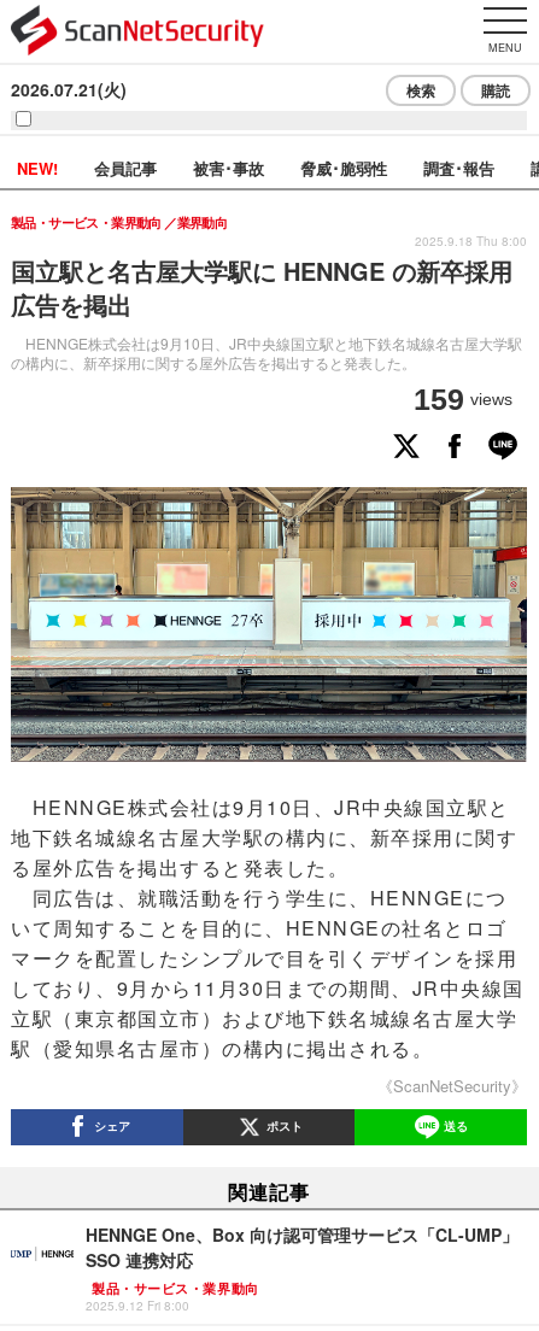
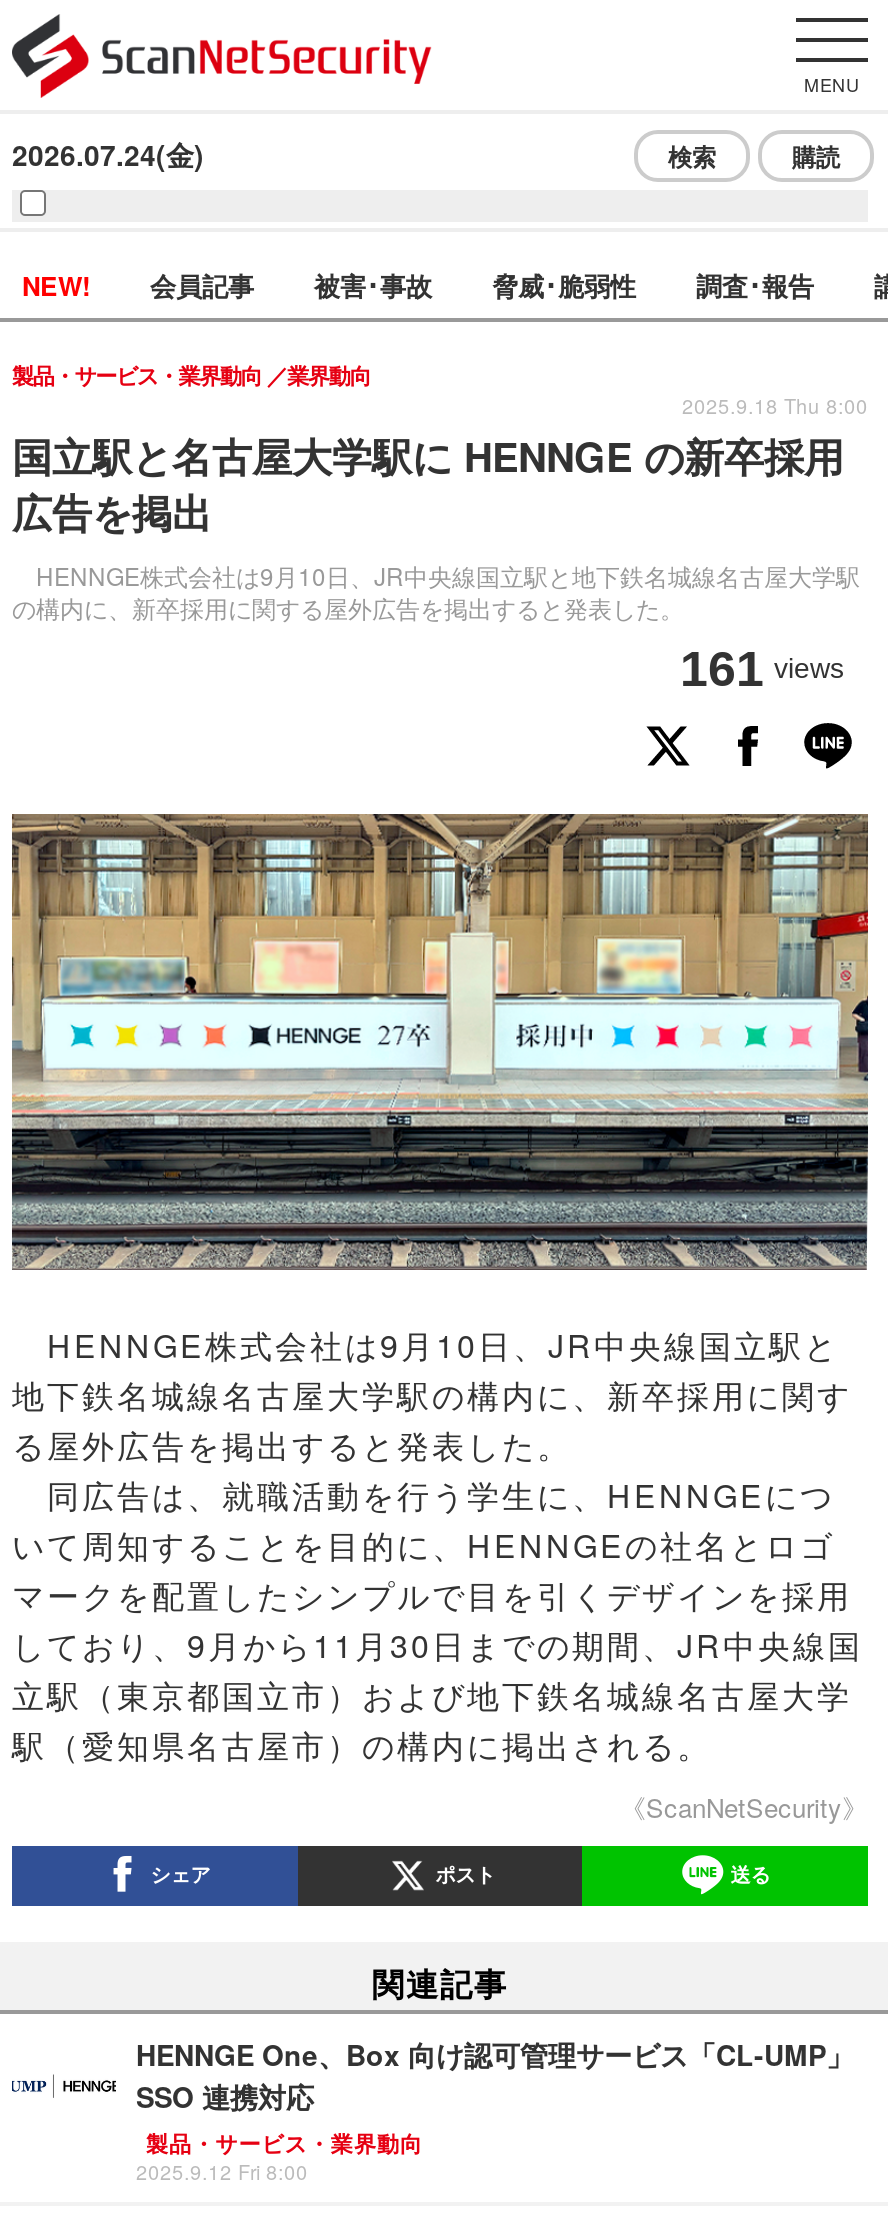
- 2026.07.21(火)
+ 2026.07.24(金)

- 159 views
+ 161 views
